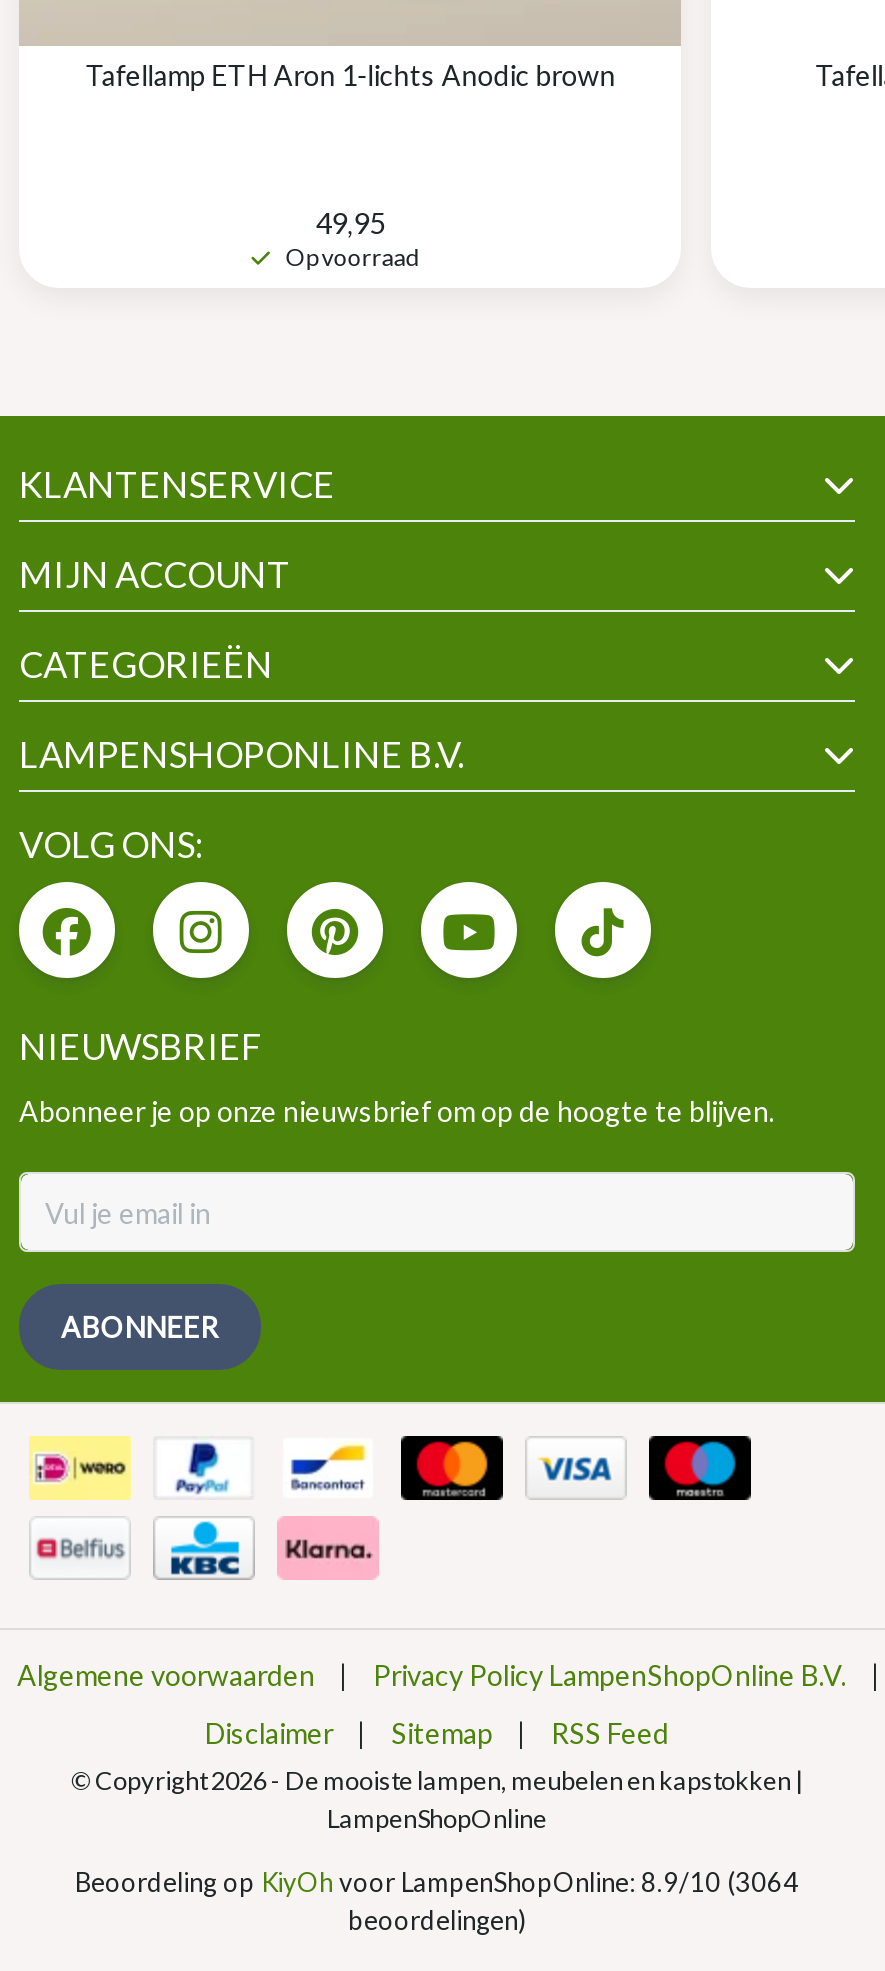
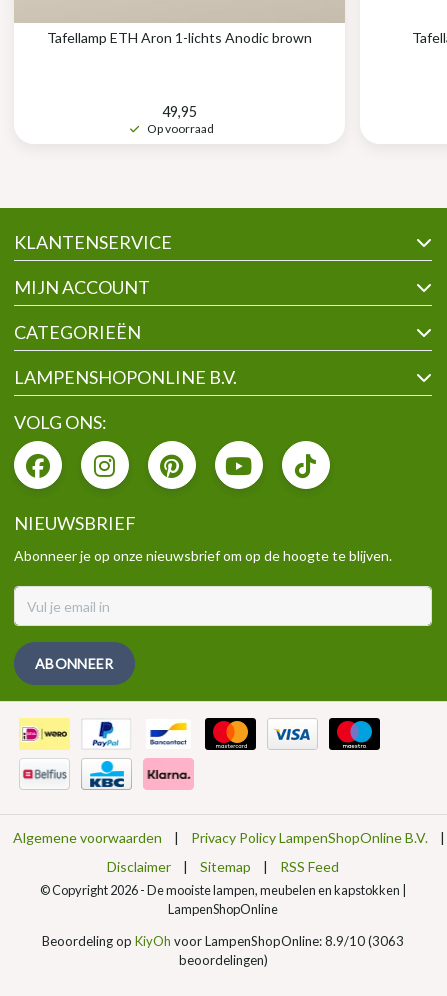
- Beoordeling op KiyOh voor LampenShopOnline: 8.9/10 (3064
+ Beoordeling op KiyOh voor LampenShopOnline: 8.9/10 (3063
